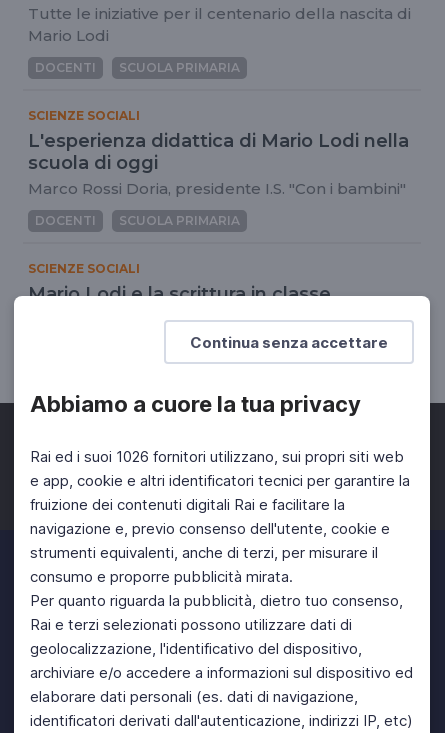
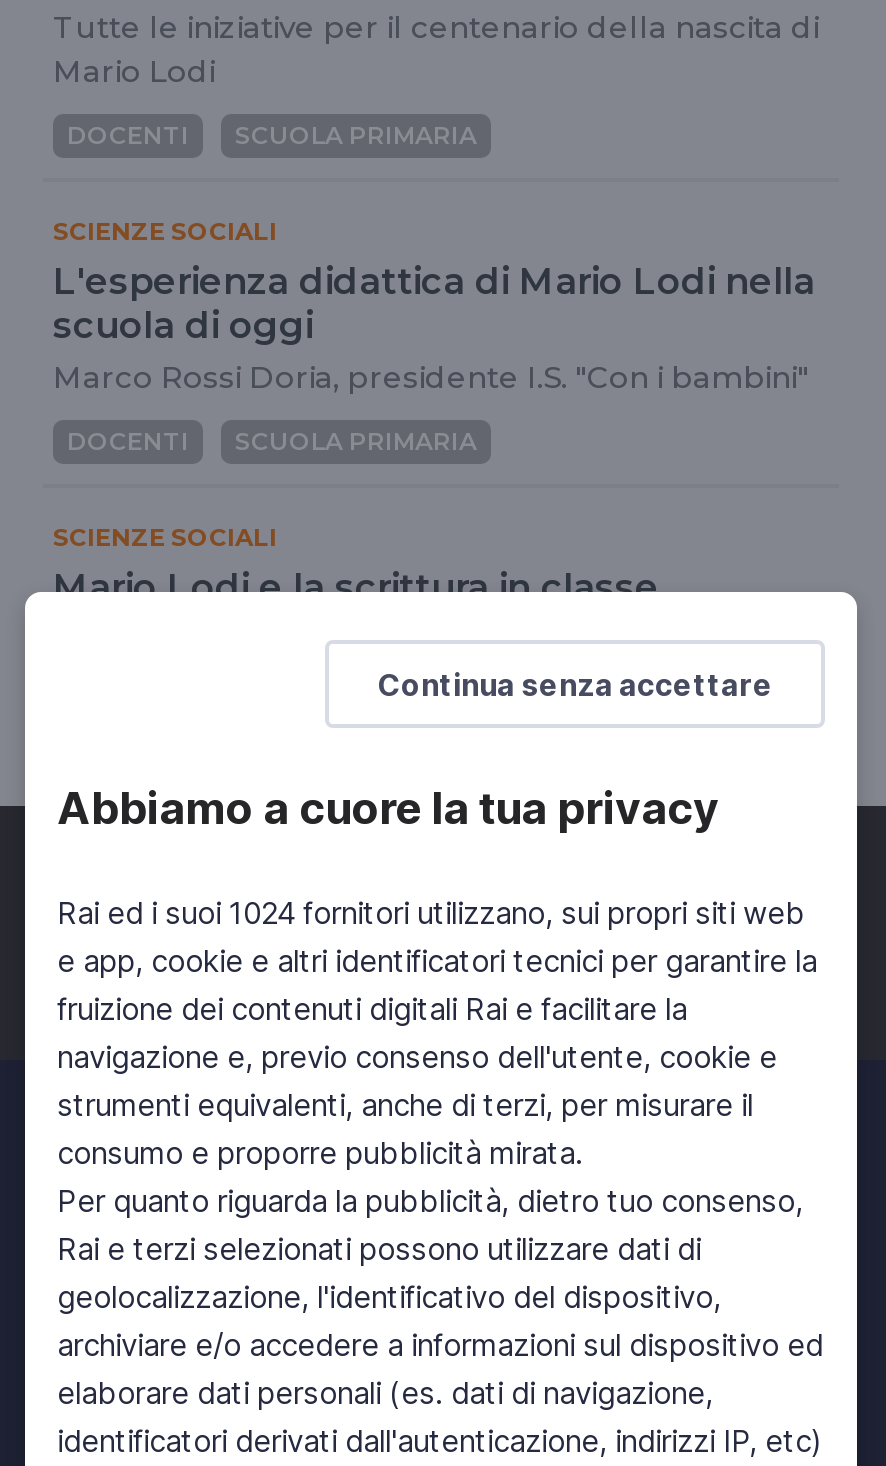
- Rai ed i suoi 1026 fornitori utilizzano, sui propri siti web
+ Rai ed i suoi 1024 fornitori utilizzano, sui propri siti web
